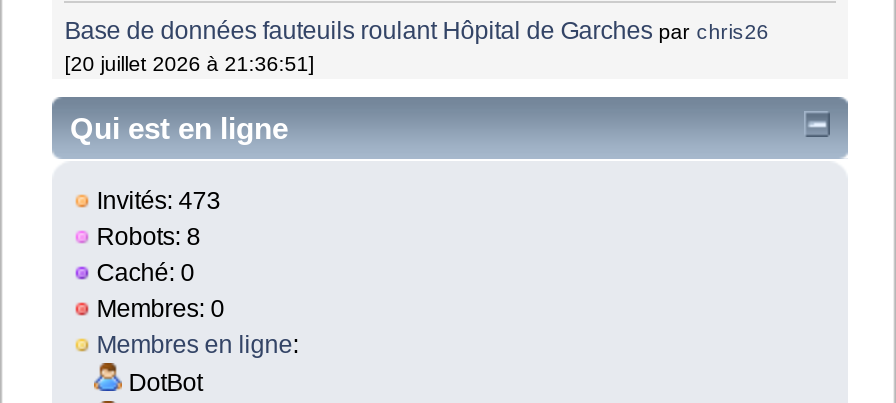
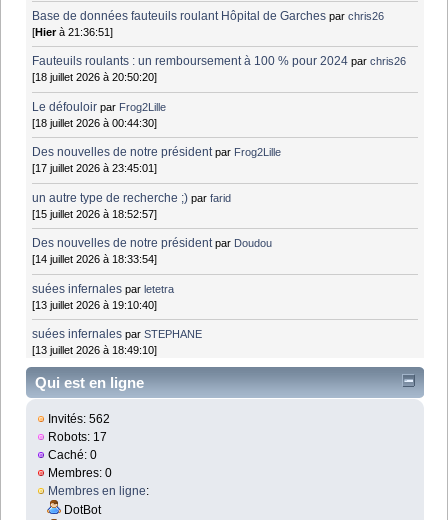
- [20 juillet 2026 à 21:36:51]
+ [Hier à 21:36:51]
+ Fauteuils roulants : un remboursement à 100 % pour 2024 par chris26
+ [18 juillet 2026 à 20:50:20]
+ Le défouloir par Frog2Lille
+ [18 juillet 2026 à 00:44:30]
+ Des nouvelles de notre président par Frog2Lille
+ [17 juillet 2026 à 23:45:01]
+ un autre type de recherche ;) par farid
+ [15 juillet 2026 à 18:52:57]
+ Des nouvelles de notre président par Doudou
+ [14 juillet 2026 à 18:33:54]
+ suées infernales par letetra
+ [13 juillet 2026 à 19:10:40]
+ suées infernales par STEPHANE
+ [13 juillet 2026 à 18:49:10]

- Invités: 473
+ Invités: 562

- Robots: 8
+ Robots: 17
